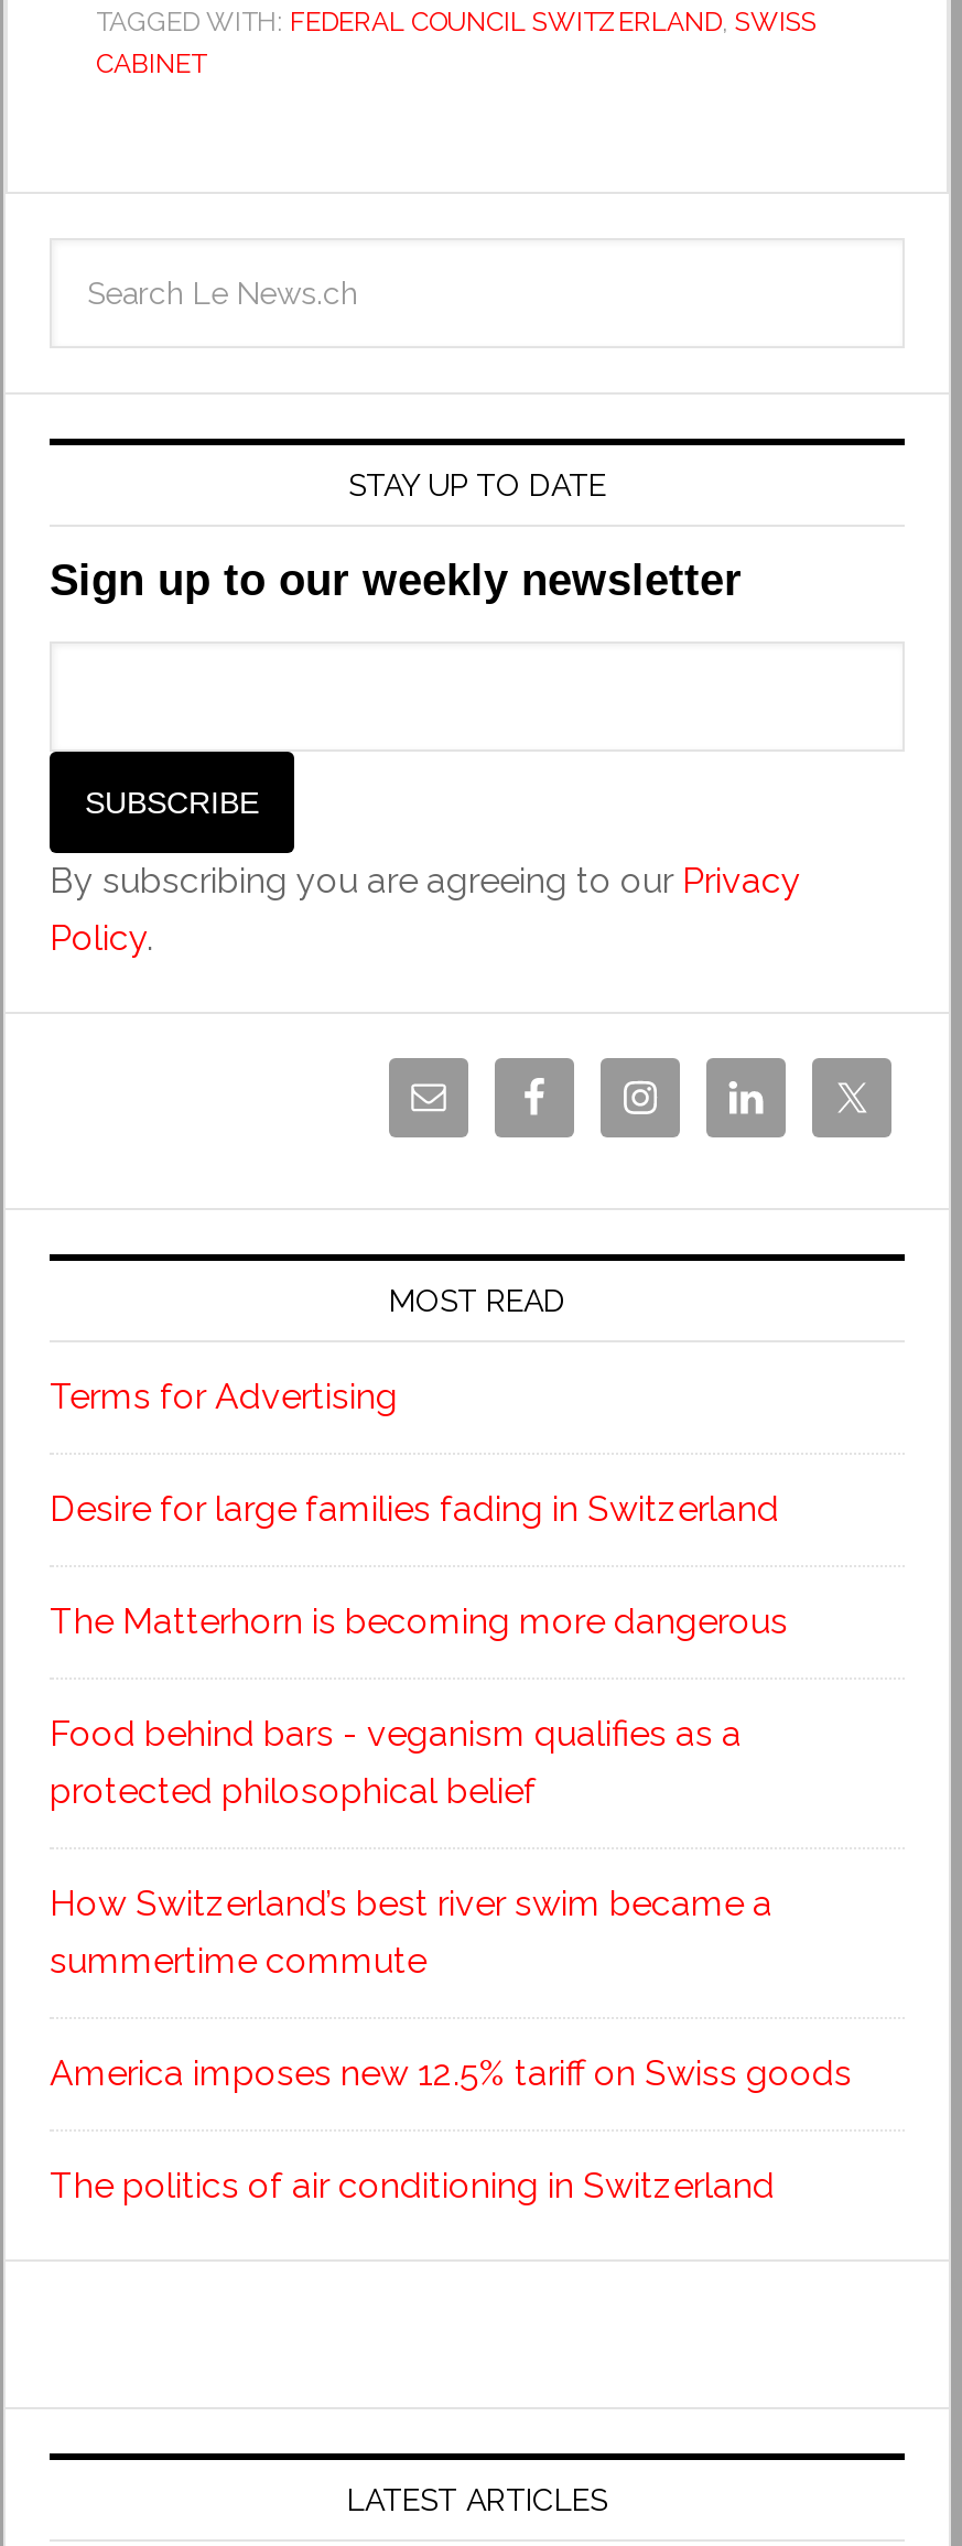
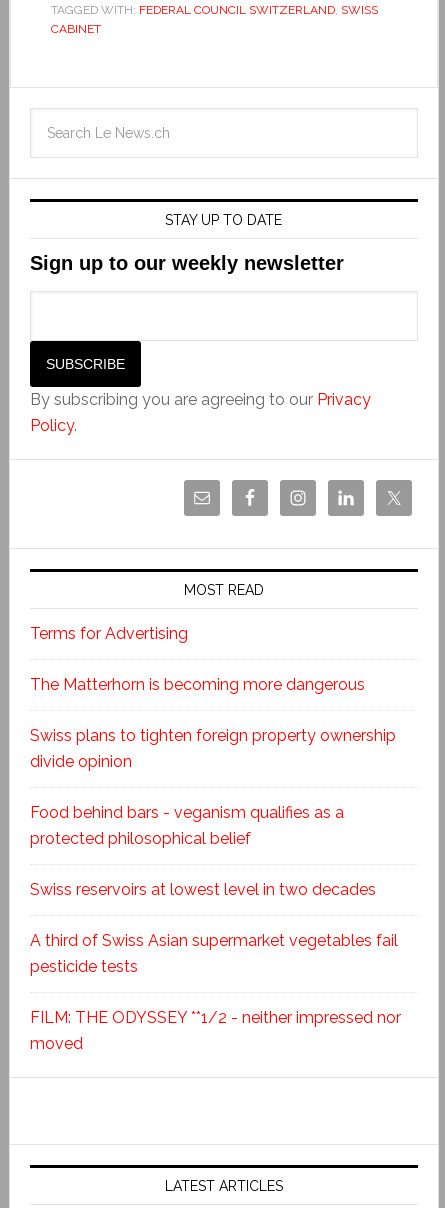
- Desire for large families fading in Switzerland

moved up: The Matterhorn is becoming more dangerous

+ Swiss plans to tighten foreign property ownership
+ divide opinion

- How Switzerland’s best river swim became a
- summertime commute
+ Swiss reservoirs at lowest level in two decades

- America imposes new 12.5% tariff on Swiss goods
+ A third of Swiss Asian supermarket vegetables fail
+ pesticide tests

- The politics of air conditioning in Switzerland
+ FILM: THE ODYSSEY **1/2 - neither impressed nor
+ moved
